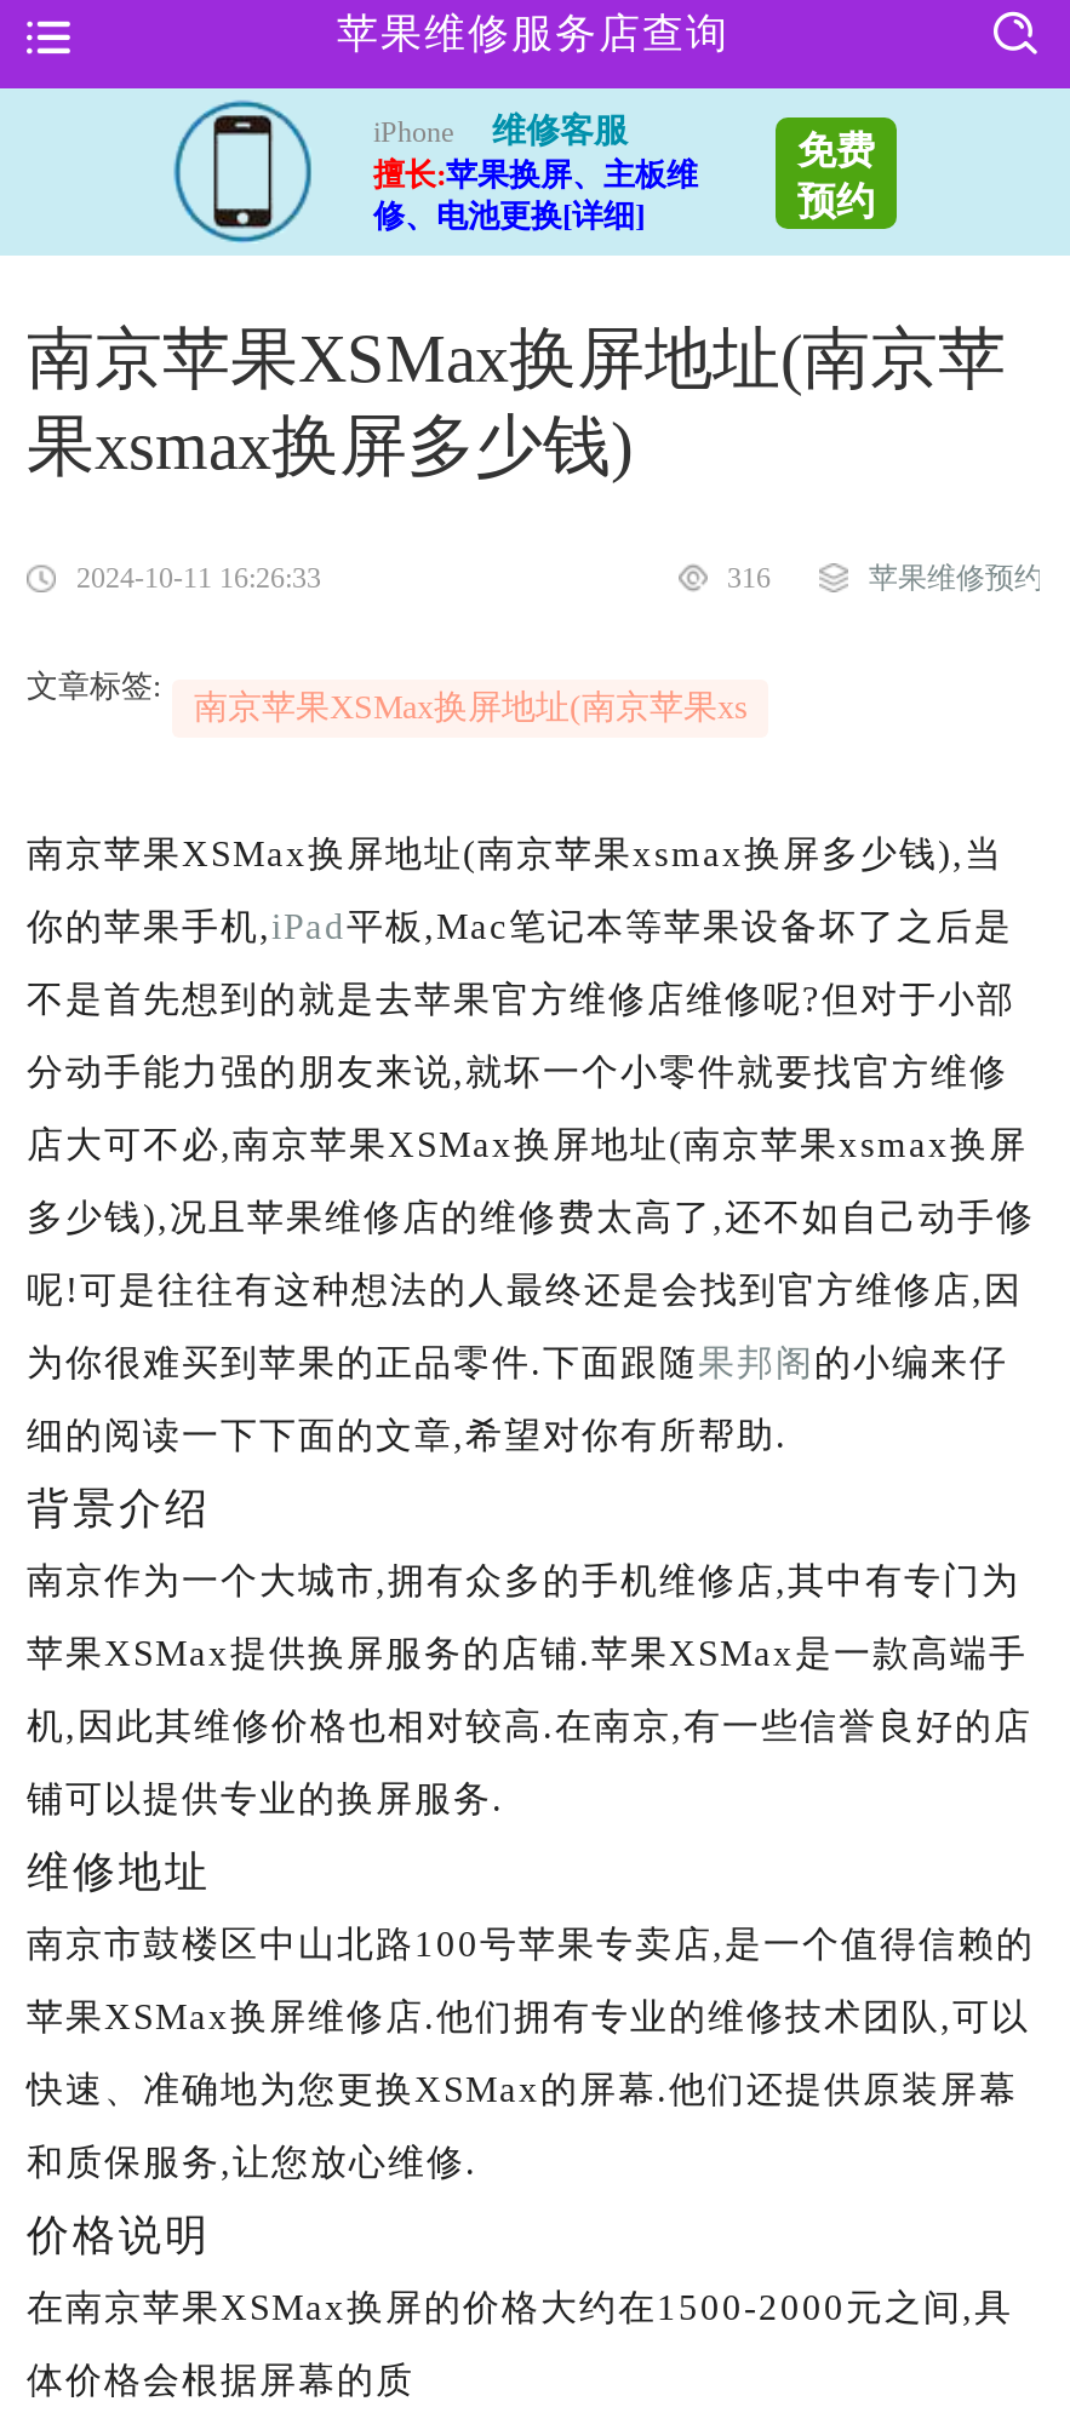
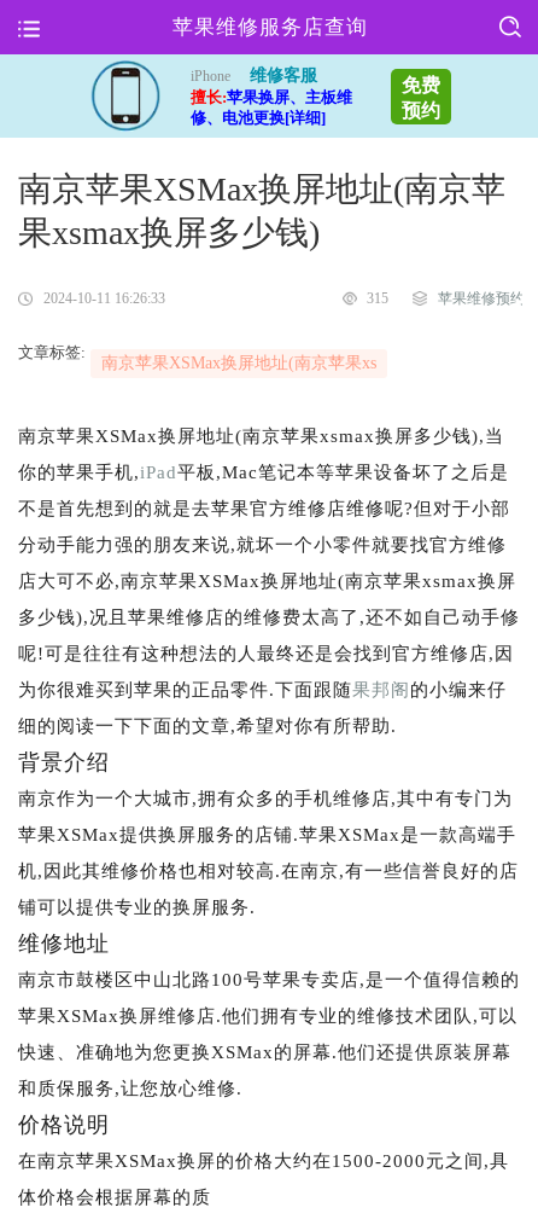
- 316
+ 315
